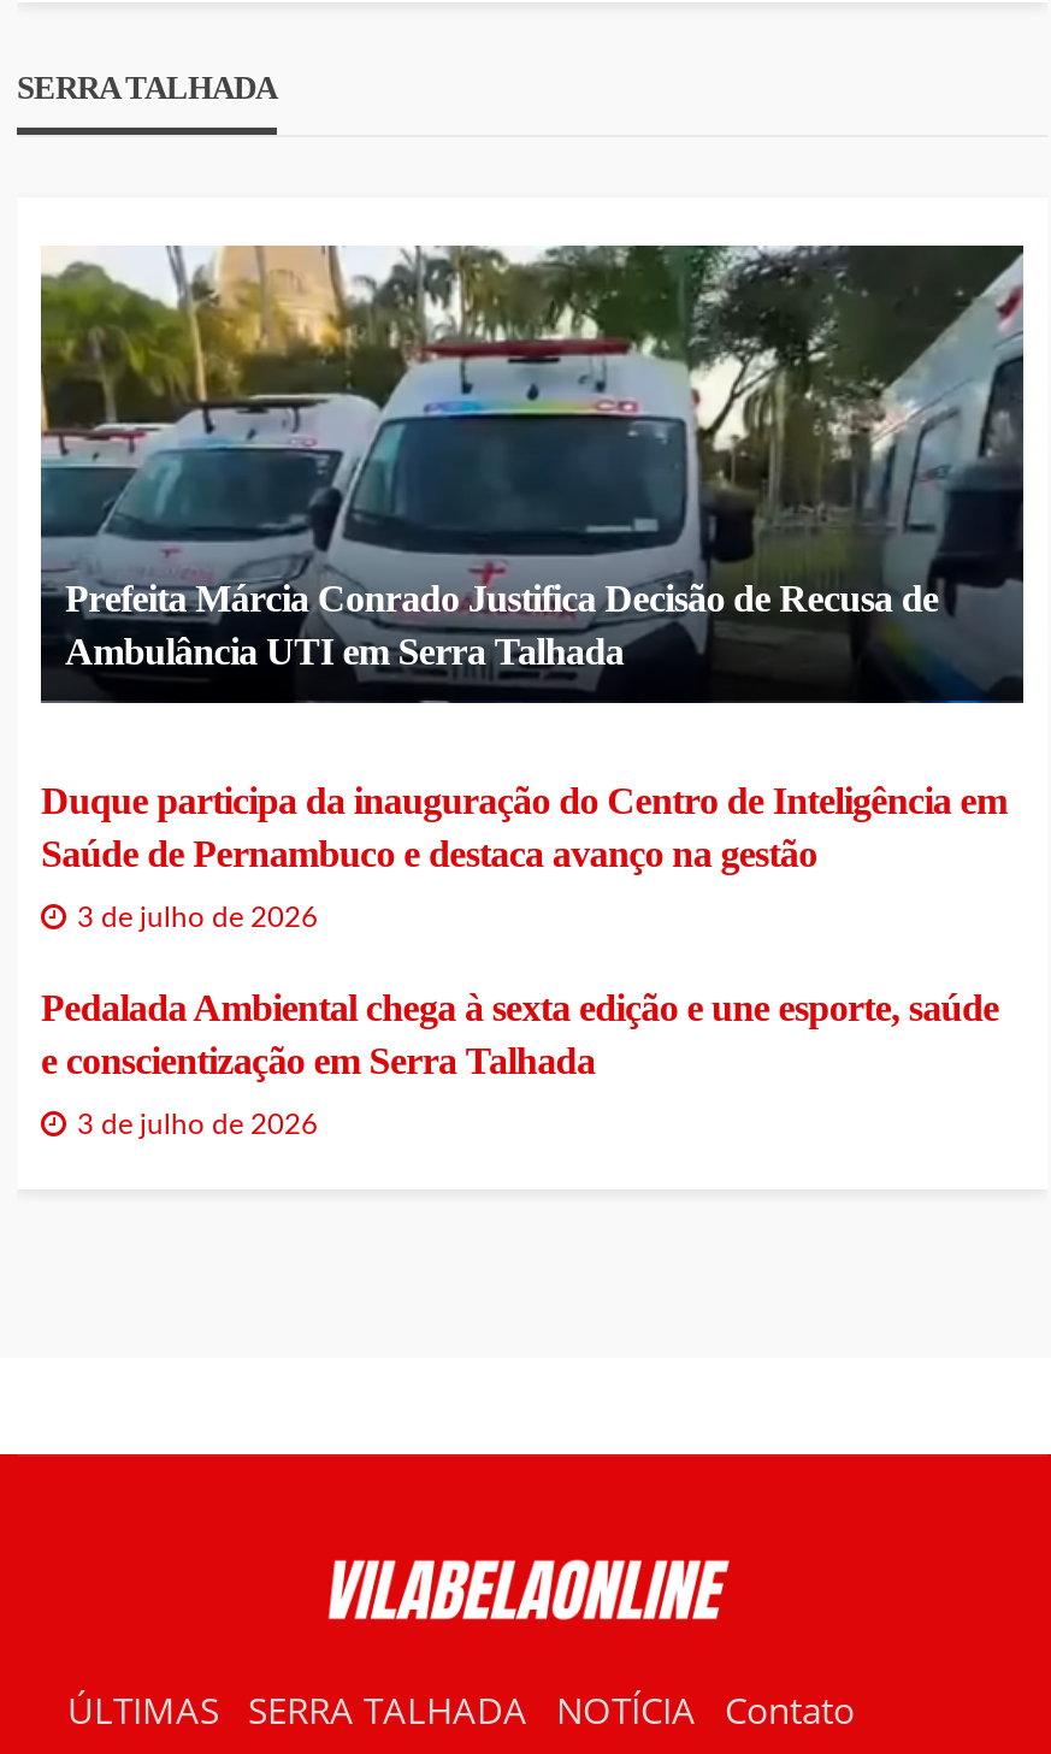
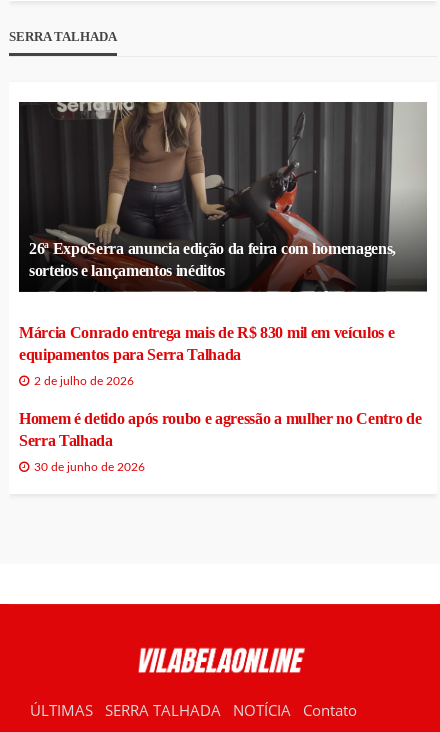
- [image]
- Prefeita Márcia Conrado Justifica Decisão de Recusa de
- Ambulância UTI em Serra Talhada
+ [image]
+ 26ª ExpoSerra anuncia edição da feira com homenagens,
+ sorteios e lançamentos inéditos

- Duque participa da inauguração do Centro de Inteligência em
- Saúde de Pernambuco e destaca avanço na gestão
+ Márcia Conrado entrega mais de R$ 830 mil em veículos e
+ equipamentos para Serra Talhada

- 3 de julho de 2026
+ 2 de julho de 2026

- Pedalada Ambiental chega à sexta edição e une esporte, saúde
- e conscientização em Serra Talhada
+ Homem é detido após roubo e agressão a mulher no Centro de
+ Serra Talhada

- 3 de julho de 2026
+ 30 de junho de 2026
